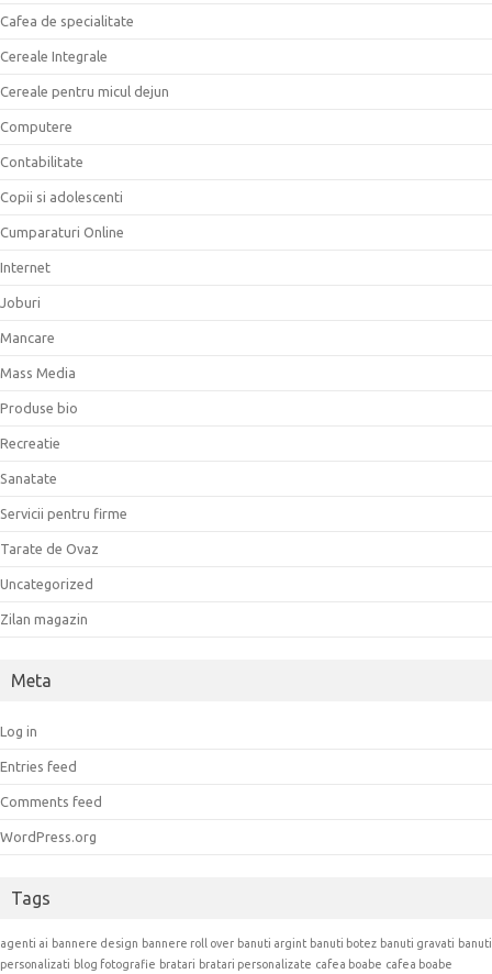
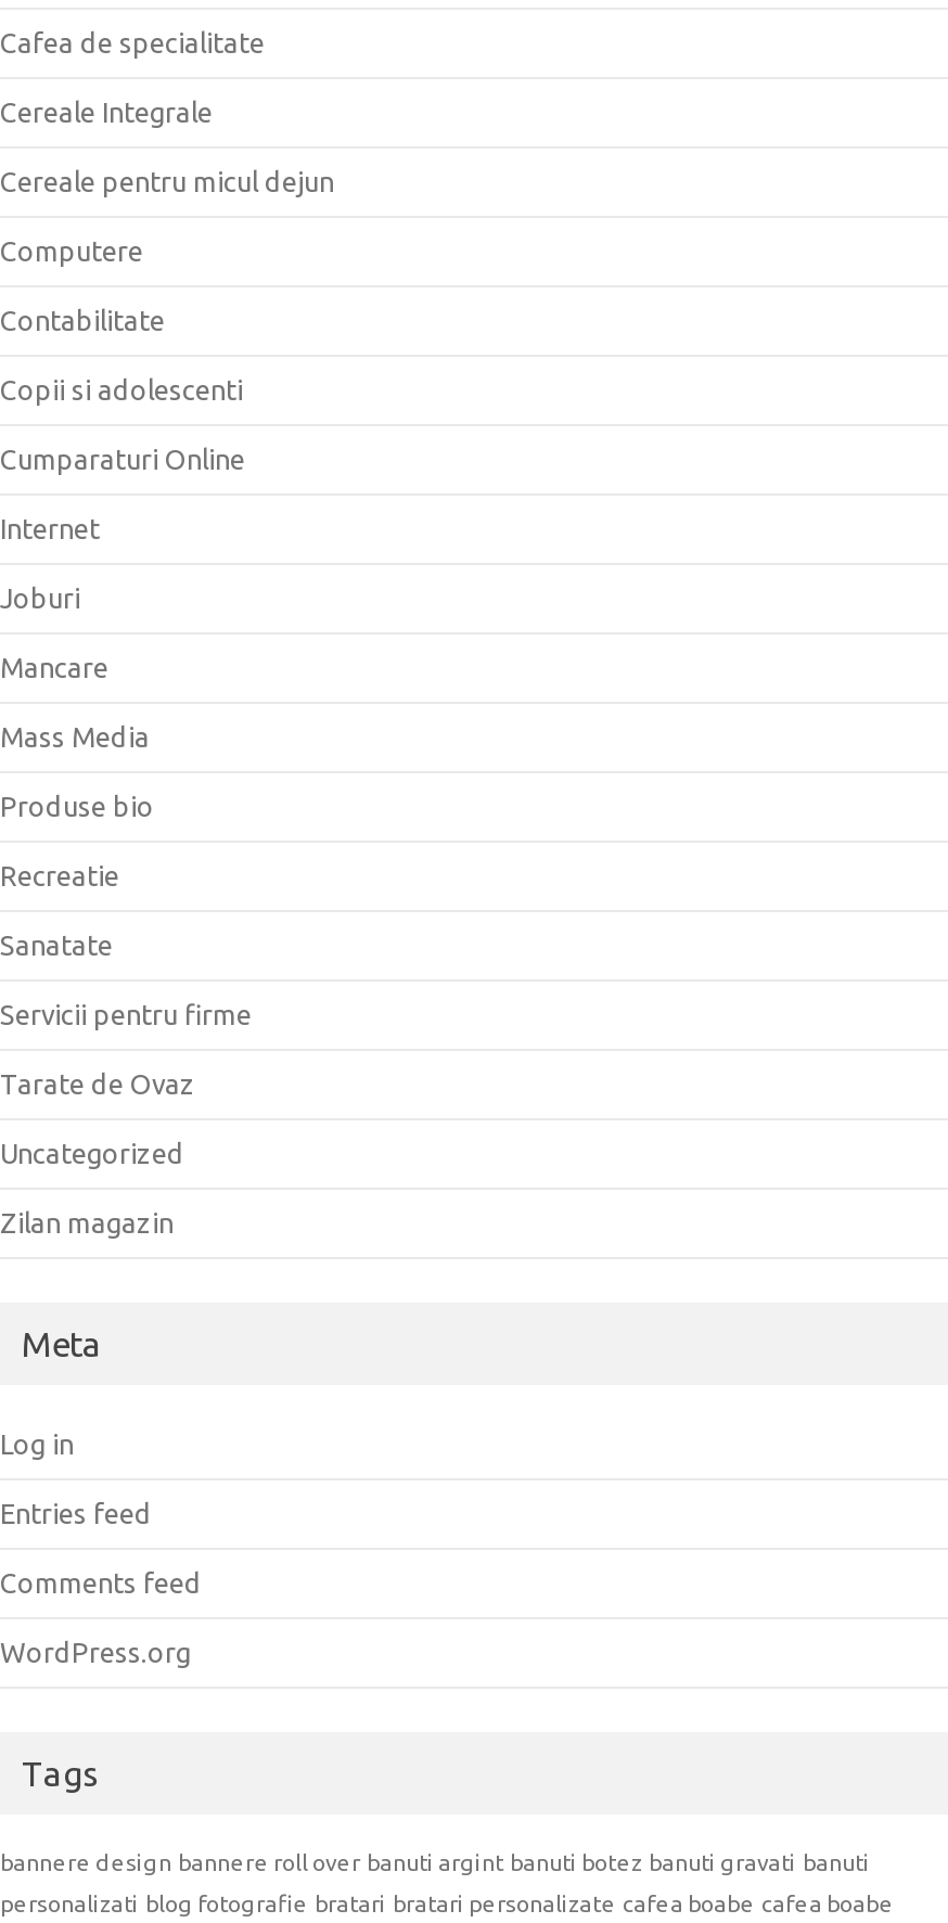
- agenti ai bannere design bannere roll over banuti argint banuti botez banuti gravati banuti
+ bannere design bannere roll over banuti argint banuti botez banuti gravati banuti
